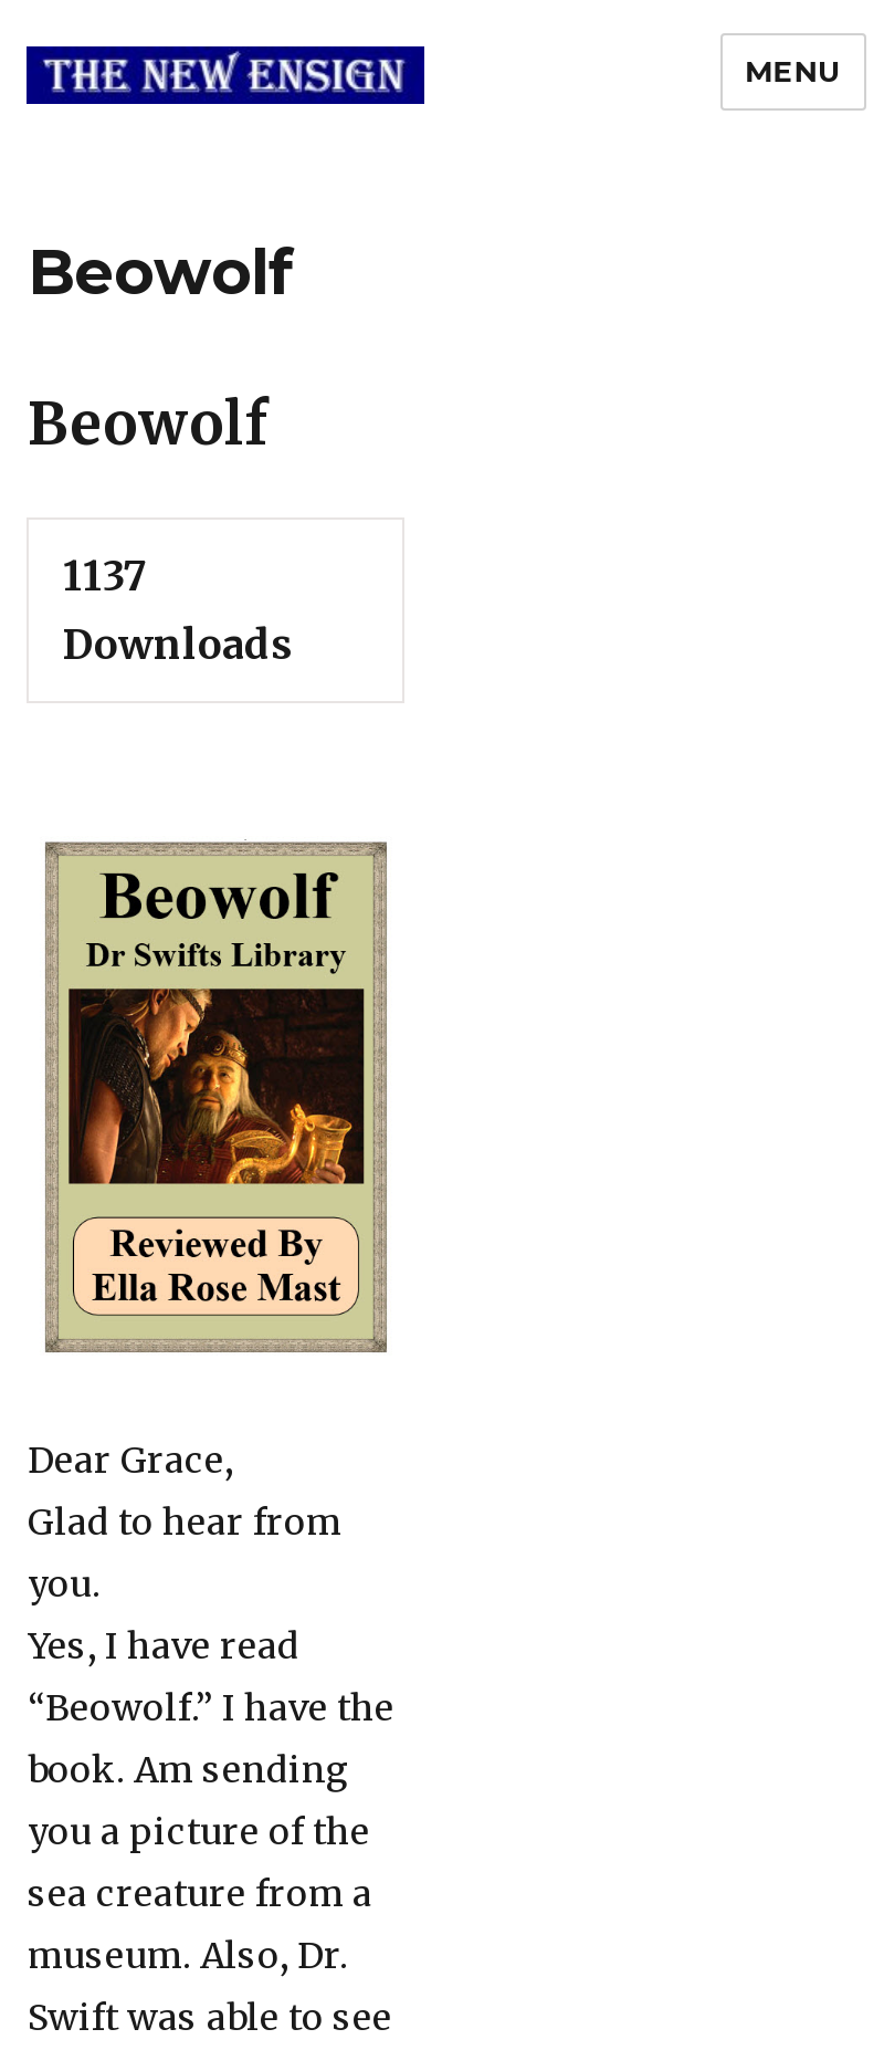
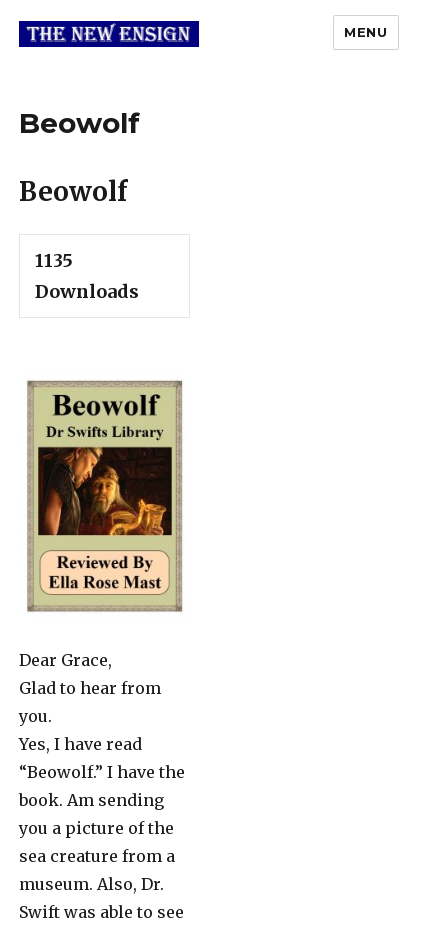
- 1137
+ 1135
